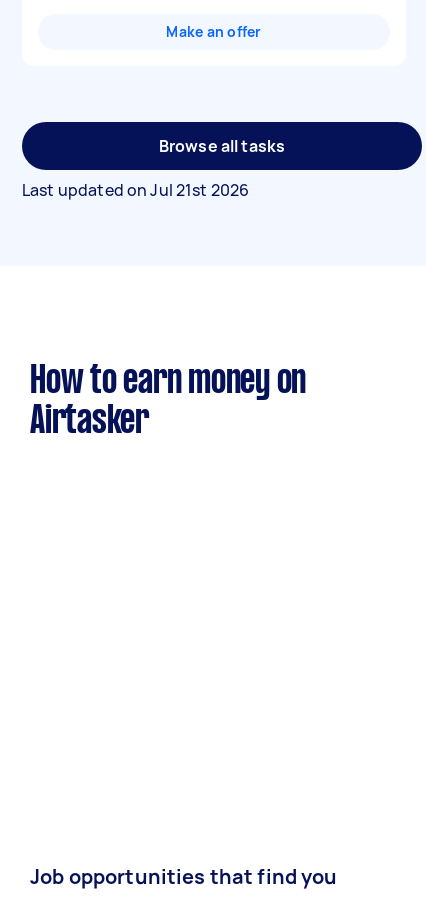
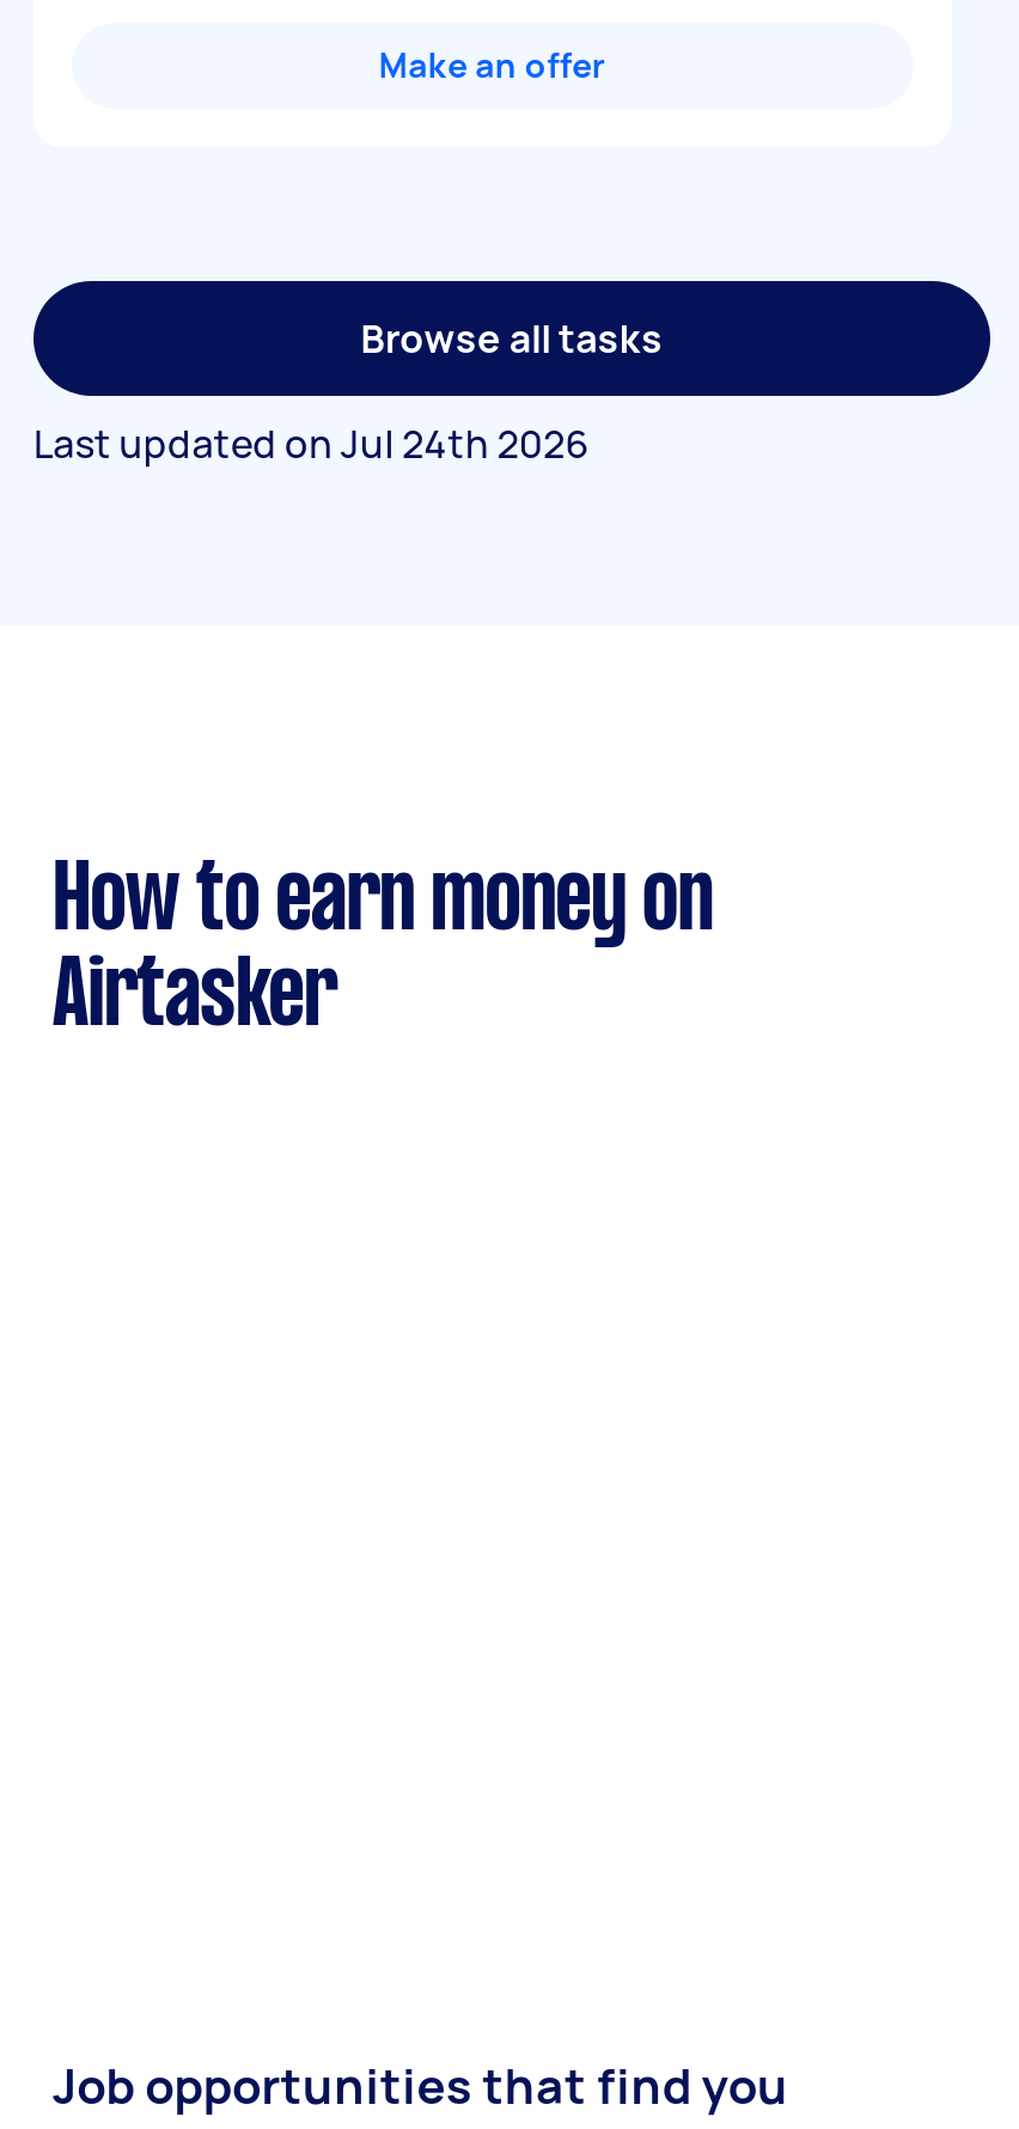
- Last updated on Jul 21st 2026
+ Last updated on Jul 24th 2026
